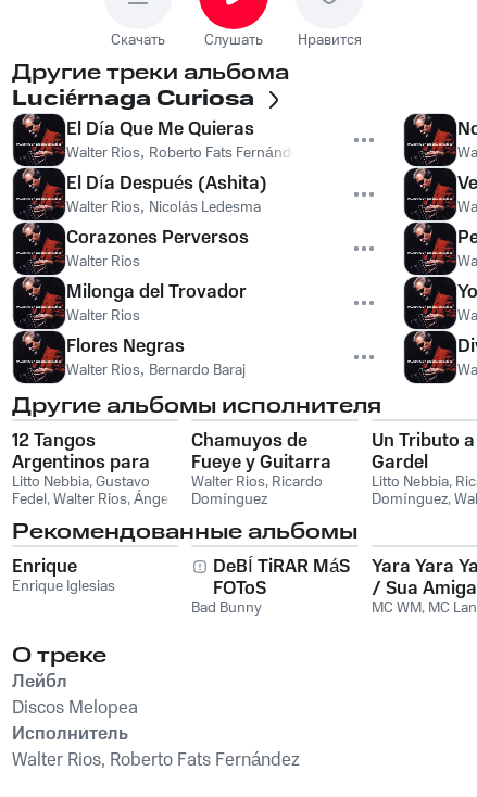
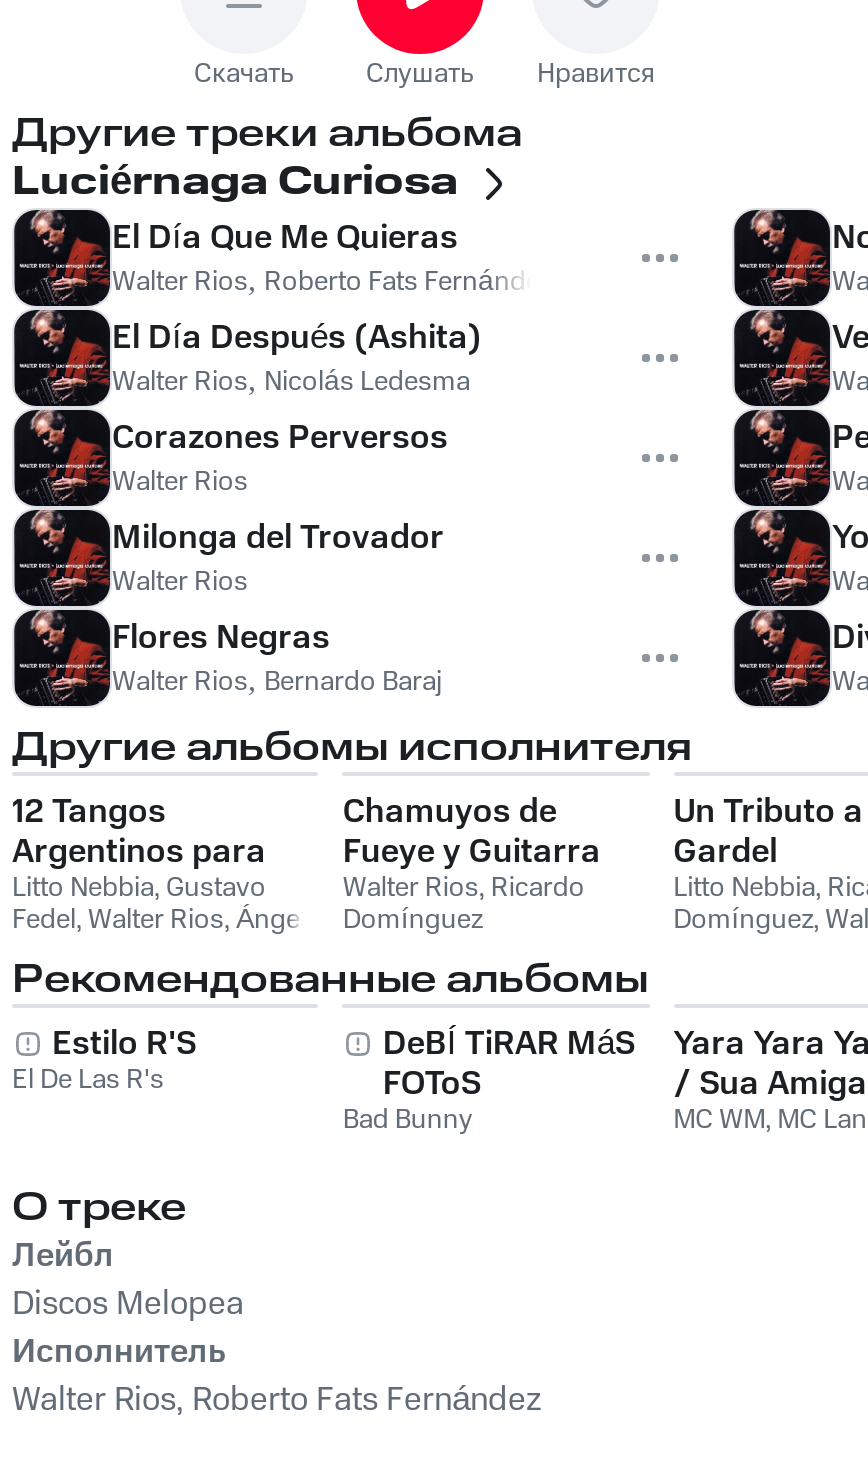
- Enrique
- Enrique Iglesias
+ Estilo R'S
+ El De Las R's
